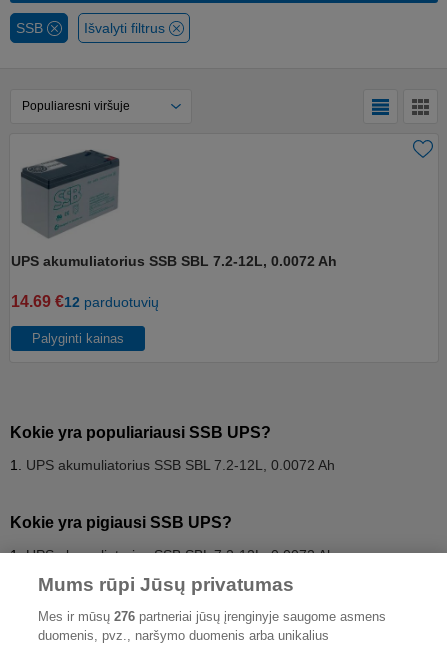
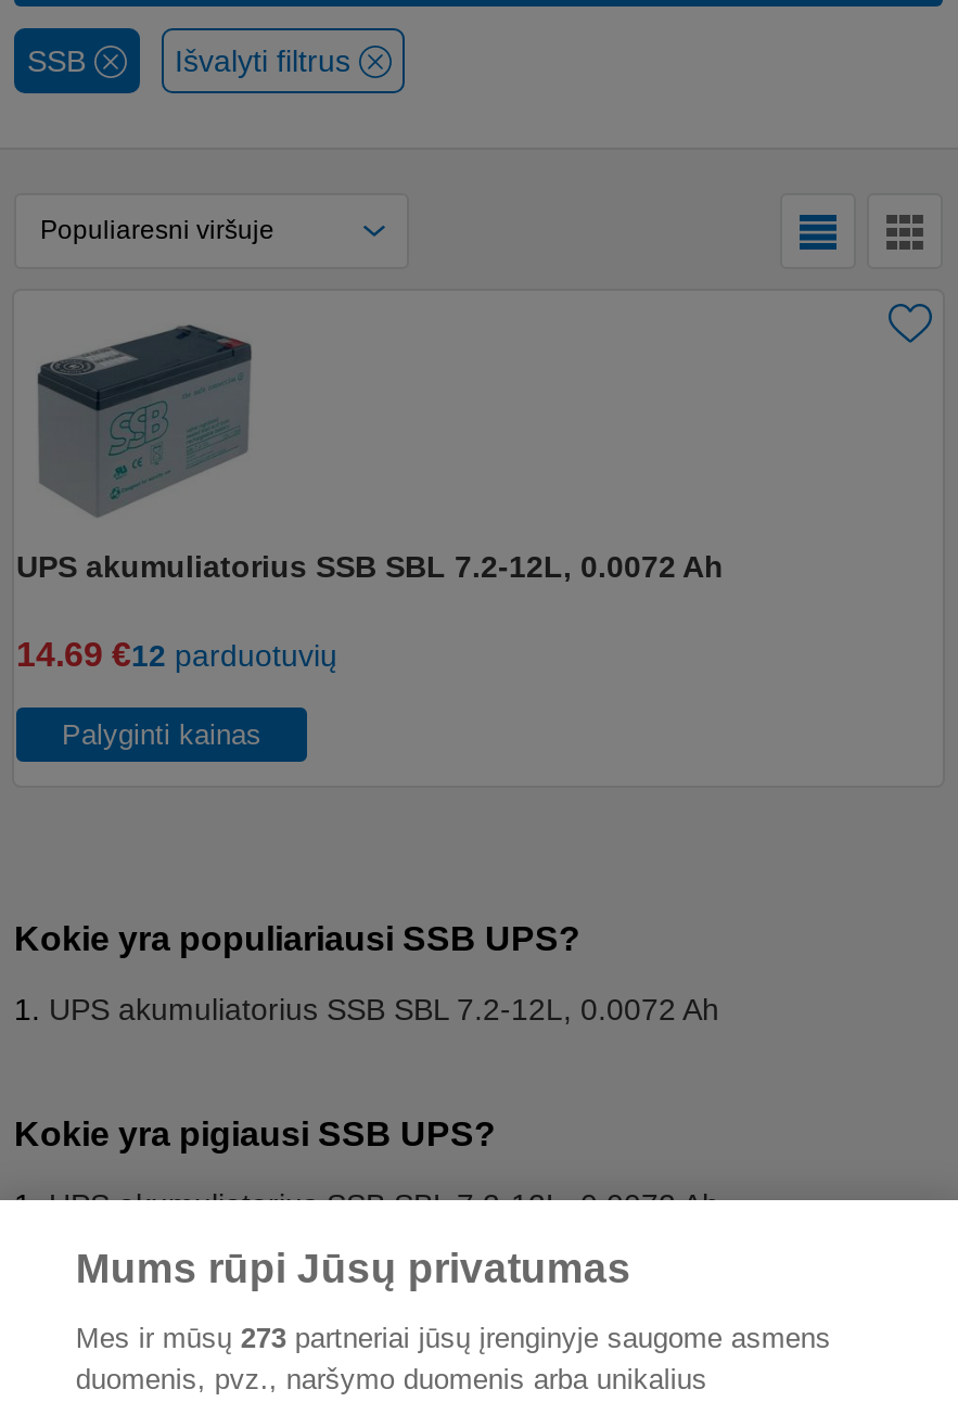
- Mes ir mūsų 276 partneriai jūsų įrenginyje saugome asmens
+ Mes ir mūsų 273 partneriai jūsų įrenginyje saugome asmens
